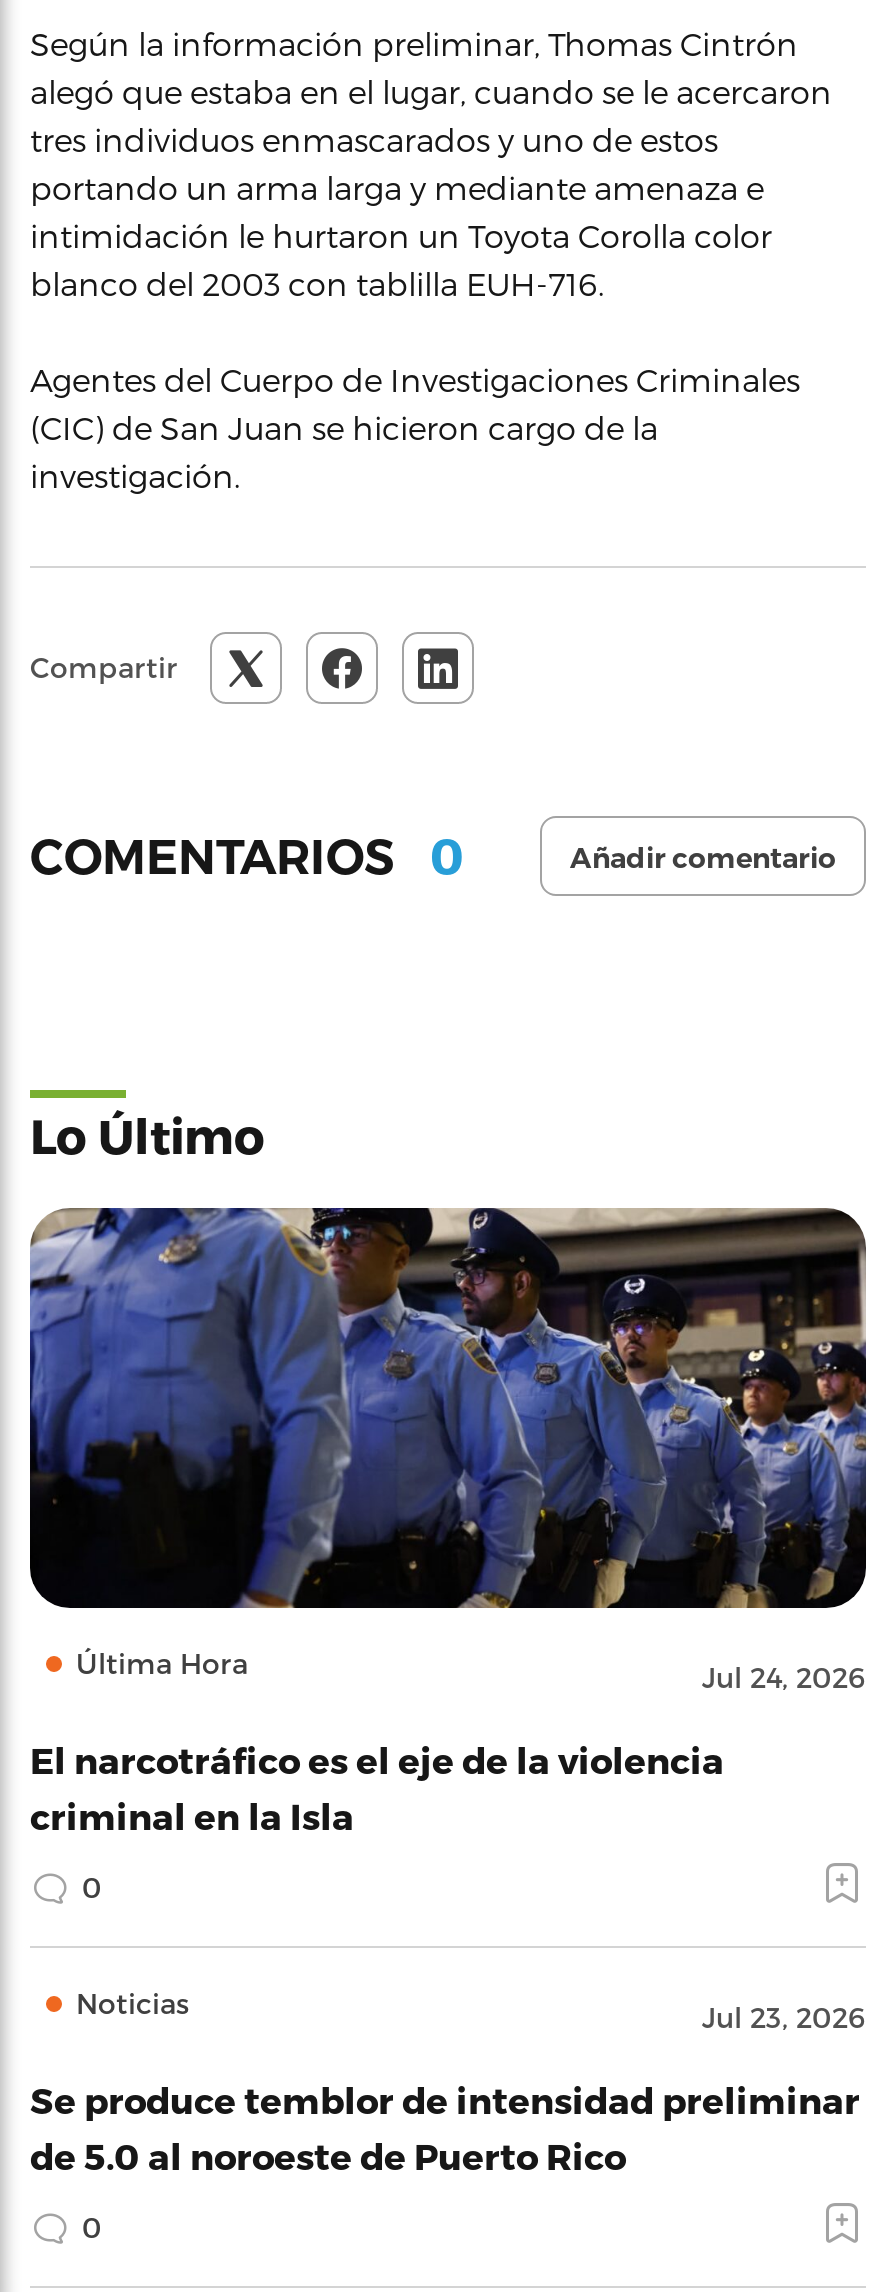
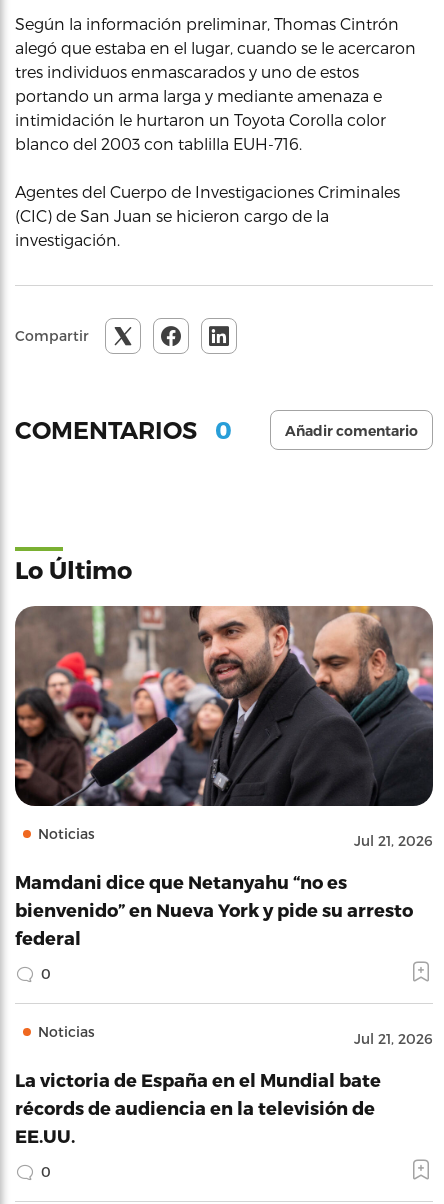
- [image]
- Última Hora
- Jul 24, 2026
+ [image]
+ Noticias
+ Jul 21, 2026

- El narcotráfico es el eje de la violencia
- criminal en la Isla
+ Mamdani dice que Netanyahu “no es
+ bienvenido” en Nueva York y pide su arresto
+ federal

- Jul 23, 2026
+ Jul 21, 2026

- Se produce temblor de intensidad preliminar
- de 5.0 al noroeste de Puerto Rico
+ La victoria de España en el Mundial bate
+ récords de audiencia en la televisión de
+ EE.UU.
